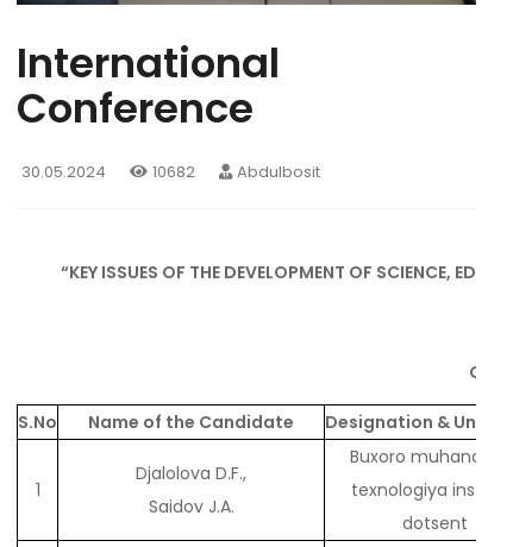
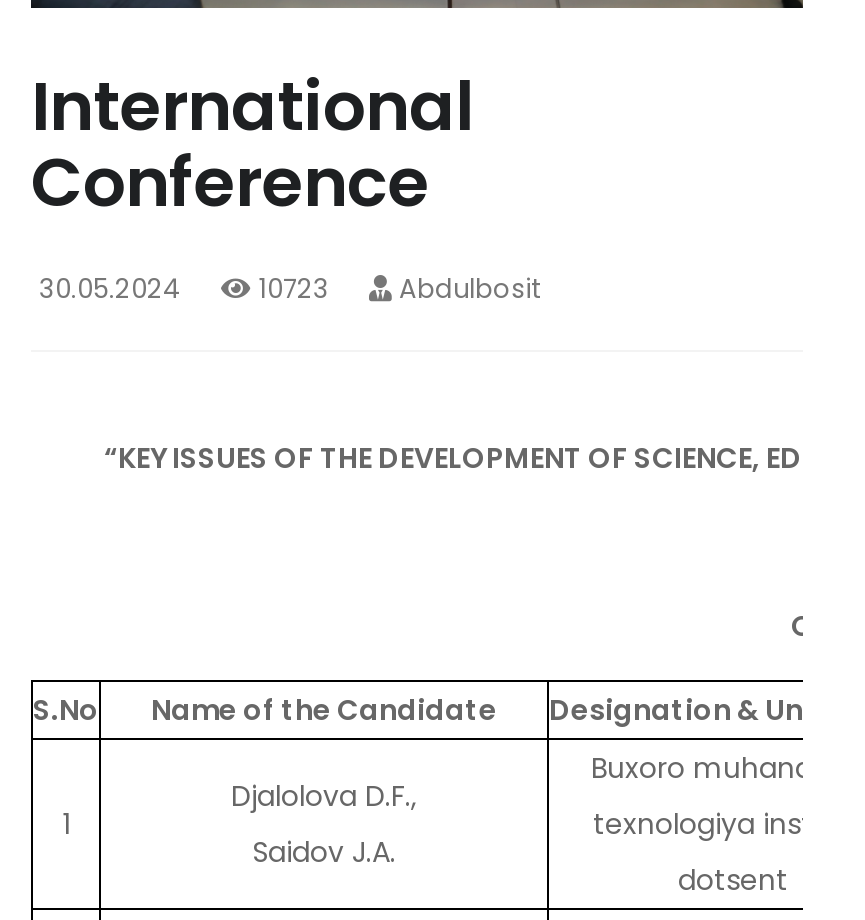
- 10682 Abdulbosit
+ 10723 Abdulbosit
